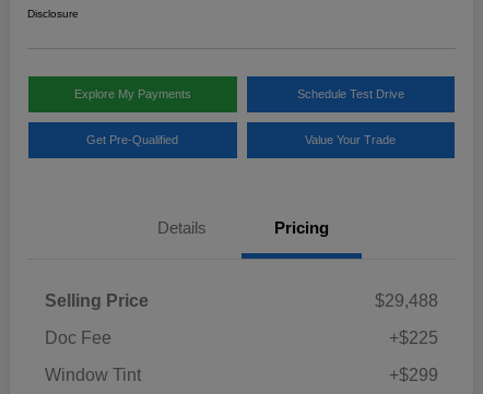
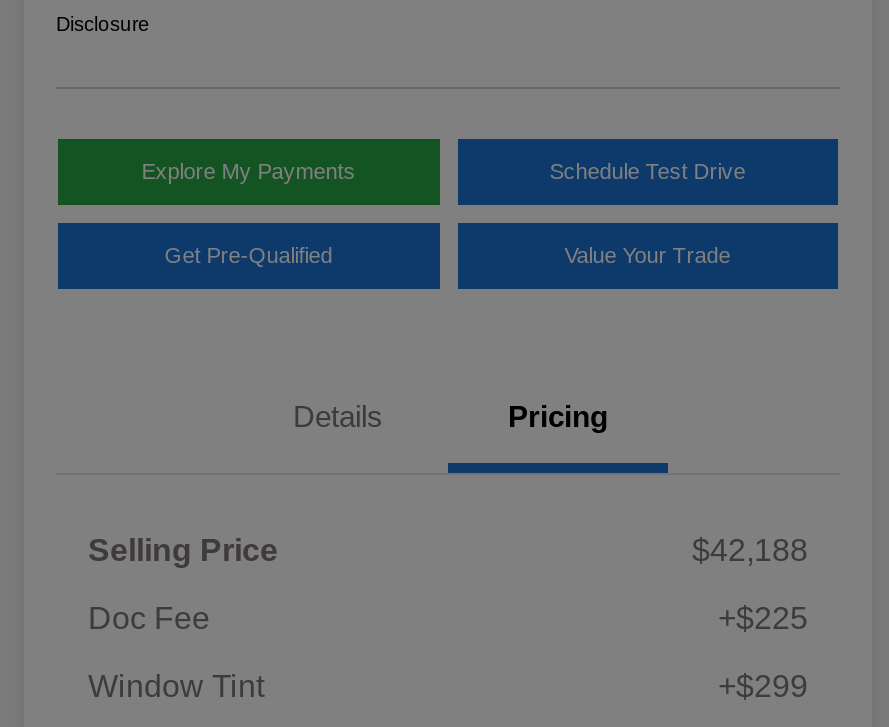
- $29,488
+ $42,188
